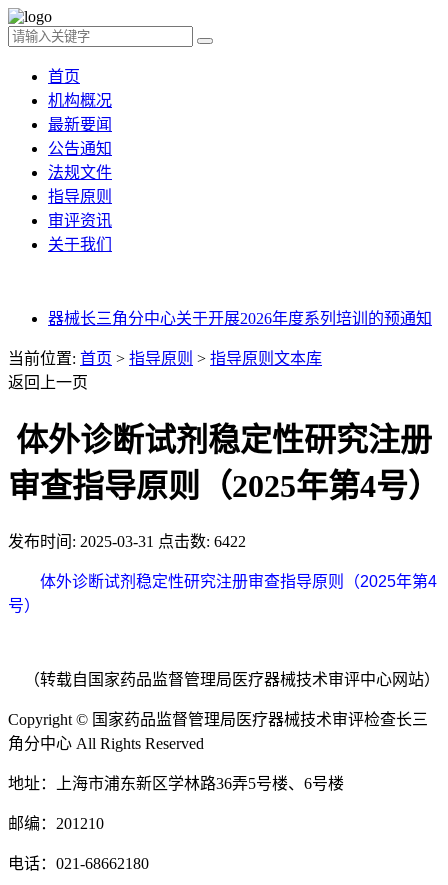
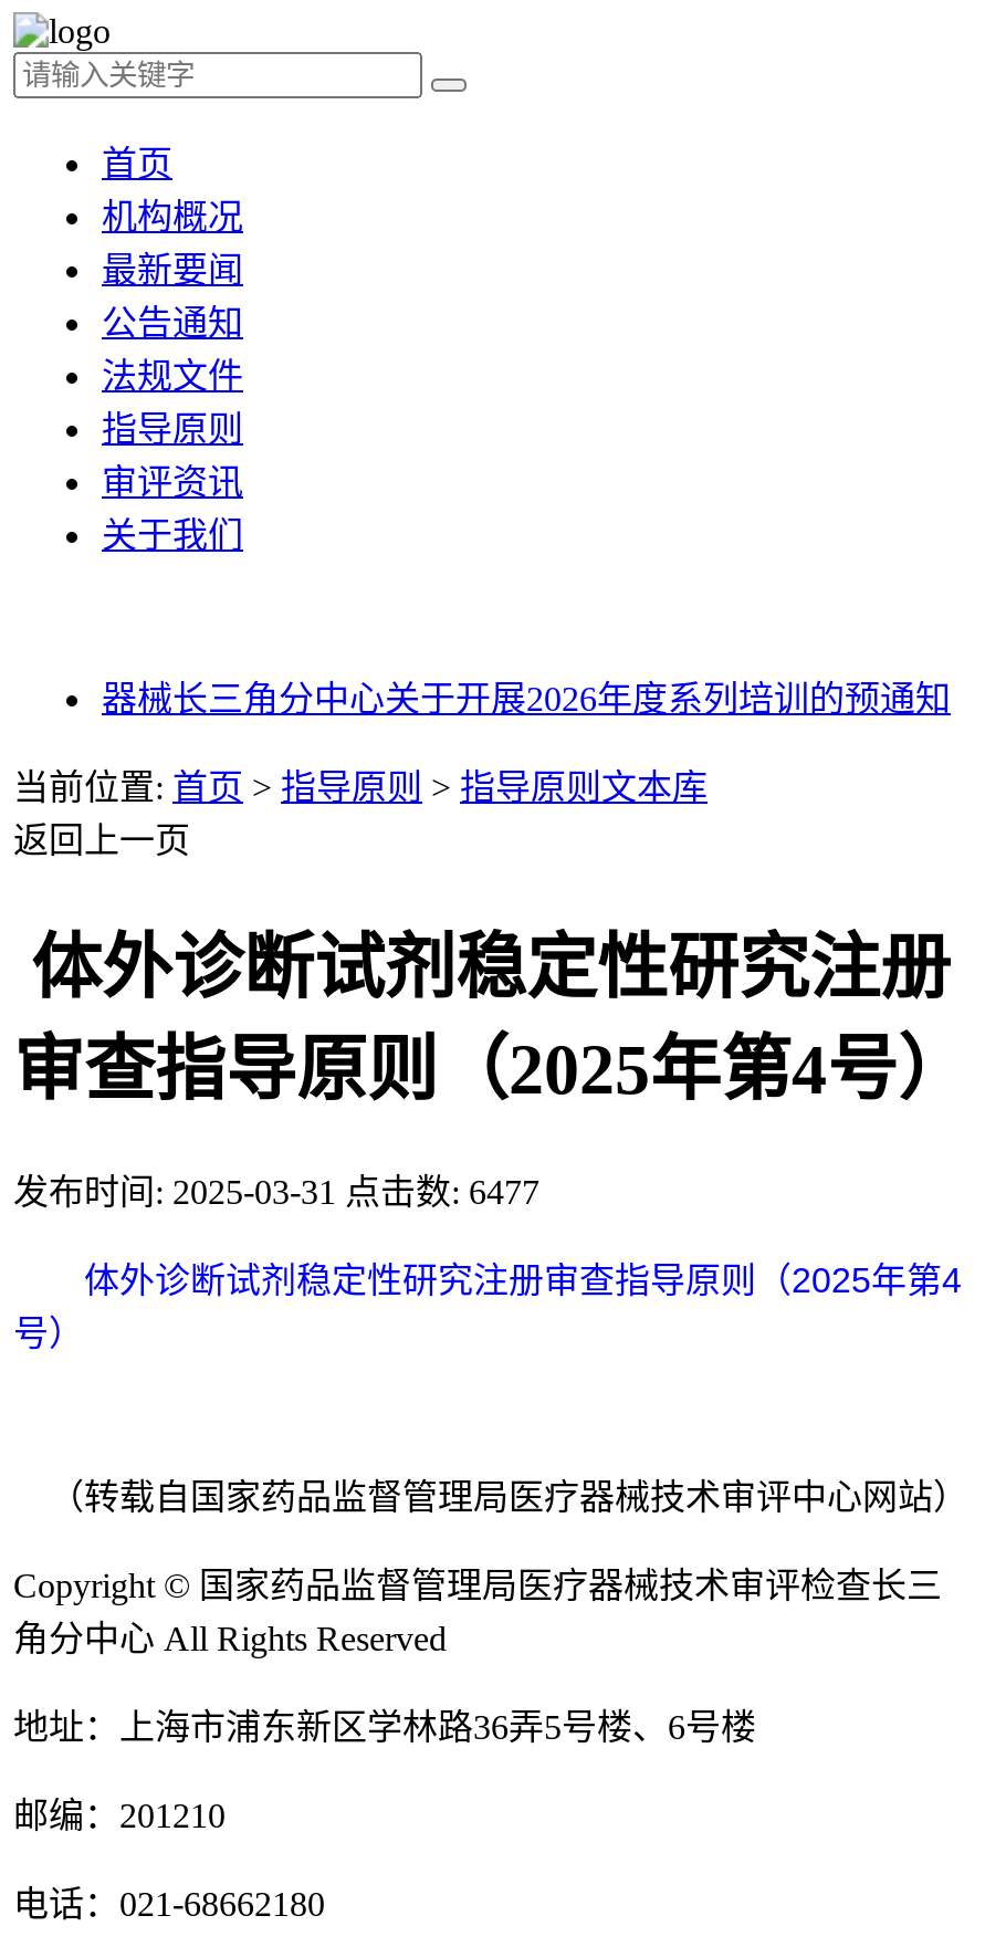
- 发布时间: 2025-03-31点击数: 6422
+ 发布时间: 2025-03-31点击数: 6477
